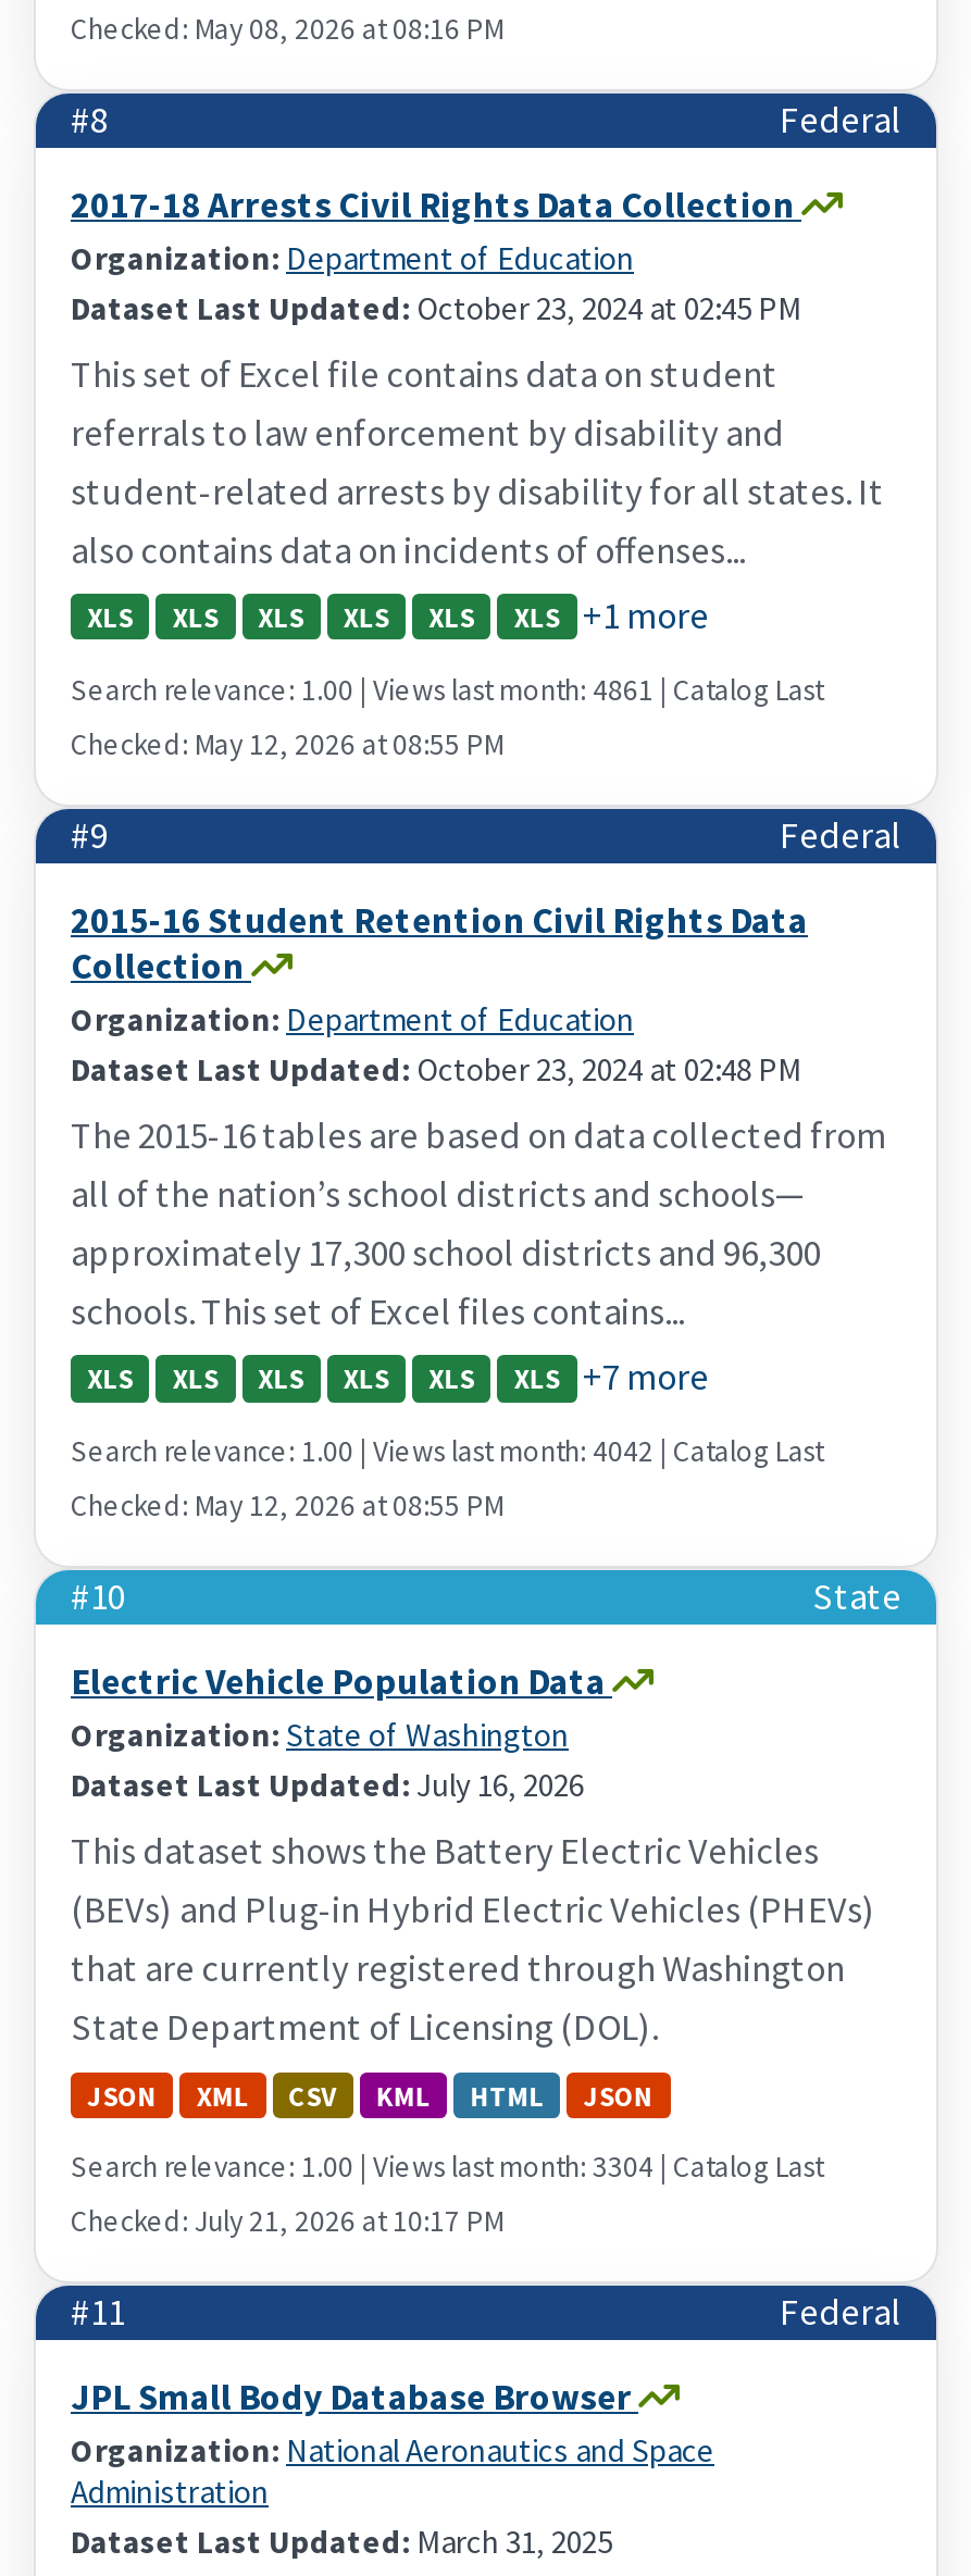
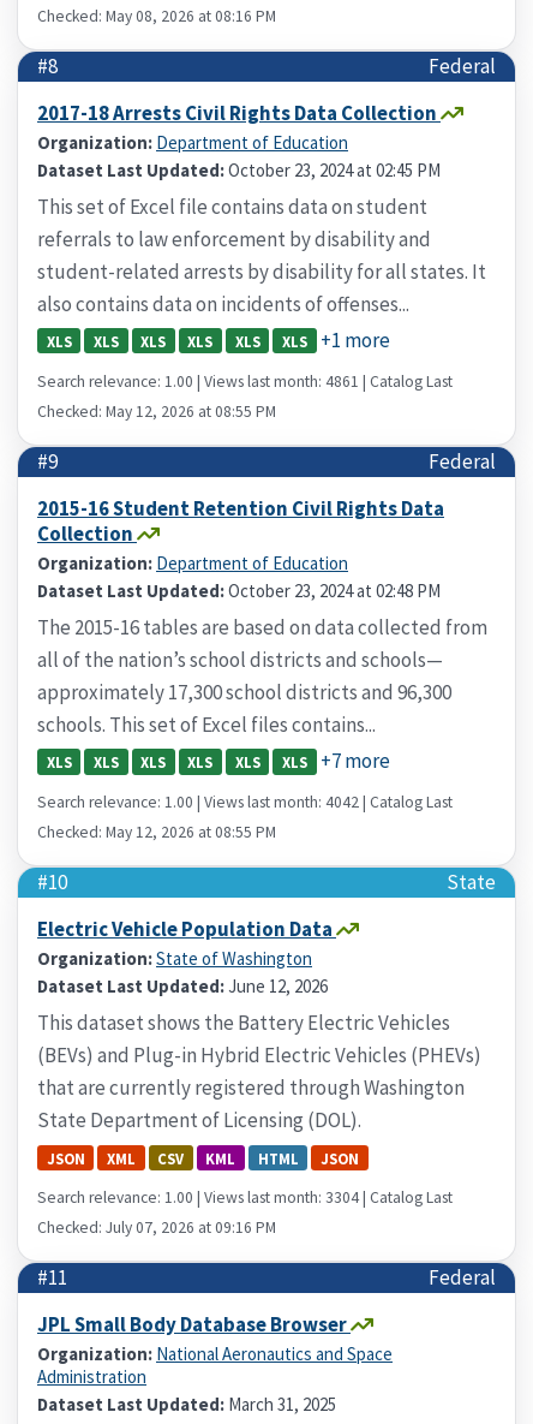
- Dataset Last Updated: July 16, 2026
+ Dataset Last Updated: June 12, 2026

- Checked: July 21, 2026 at 10:17 PM
+ Checked: July 07, 2026 at 09:16 PM
